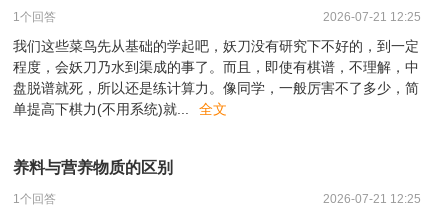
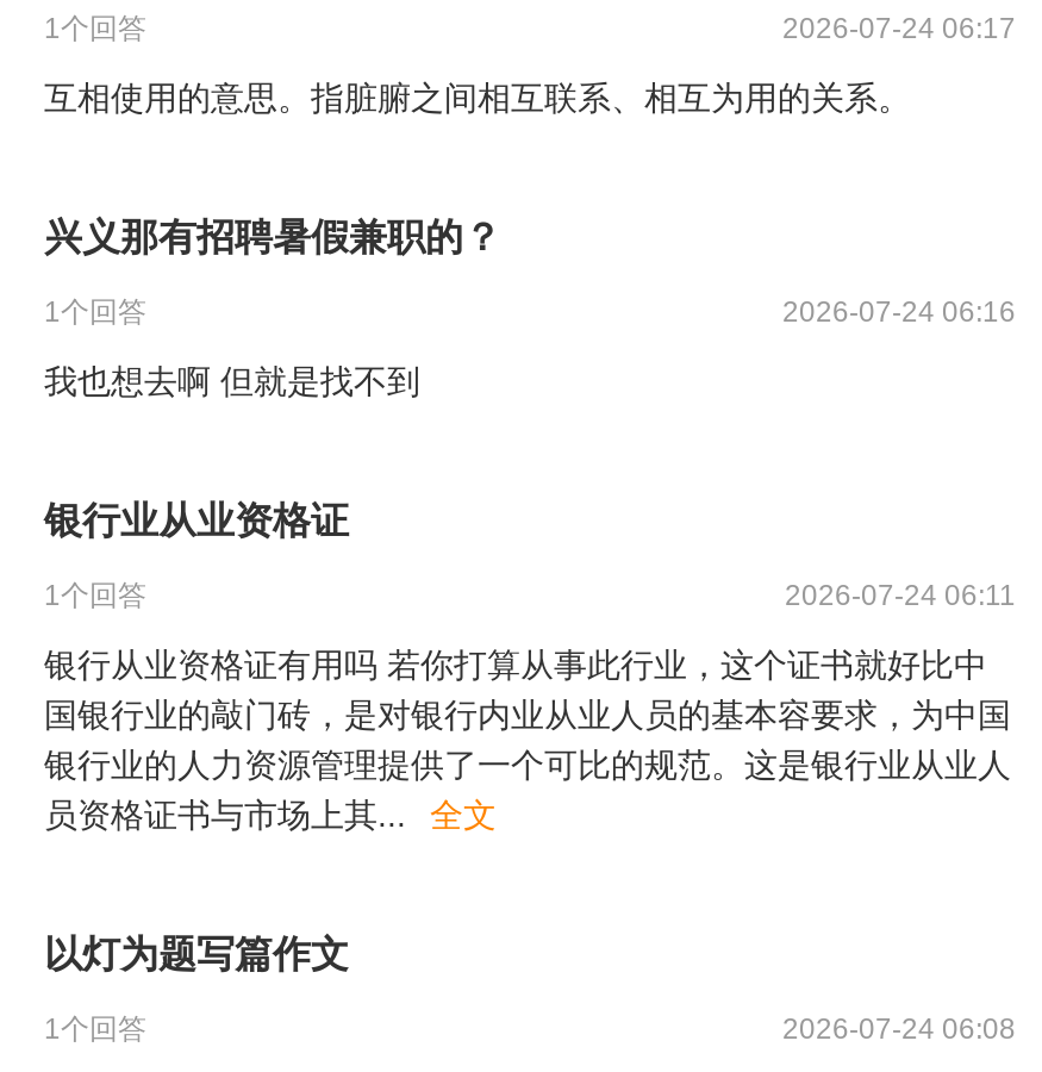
- 2026-07-21 12:25
- 我们这些菜鸟先从基础的学起吧，妖刀没有研究下不好的，到一定
- 程度，会妖刀乃水到渠成的事了。而且，即使有棋谱，不理解，中
- 盘脱谱就死，所以还是练计算力。像同学，一般厉害不了多少，简
- 单提高下棋力(不用系统)就...
+ 2026-07-24 06:17
+ 互相使用的意思。指脏腑之间相互联系、相互为用的关系。
+ 兴义那有招聘暑假兼职的？
+ 1个回答
+ 2026-07-24 06:16
+ 我也想去啊 但就是找不到
+ 银行业从业资格证
+ 1个回答
+ 2026-07-24 06:11
+ 银行从业资格证有用吗 若你打算从事此行业，这个证书就好比中
+ 国银行业的敲门砖，是对银行内业从业人员的基本容要求，为中国
+ 银行业的人力资源管理提供了一个可比的规范。这是银行业从业人
+ 员资格证书与市场上其...

- 养料与营养物质的区别
+ 以灯为题写篇作文

- 2026-07-21 12:25
+ 2026-07-24 06:08
